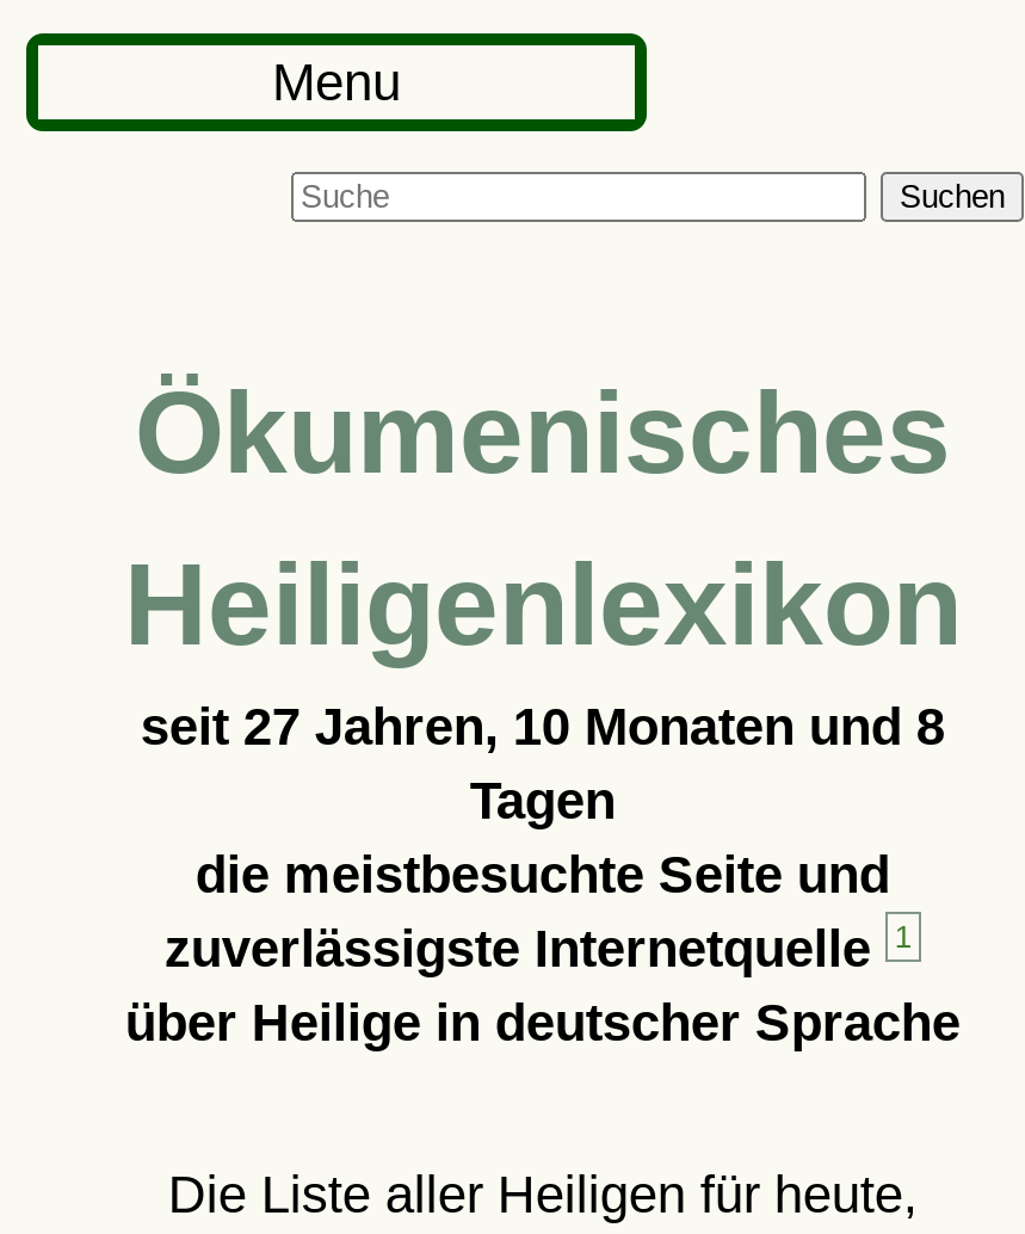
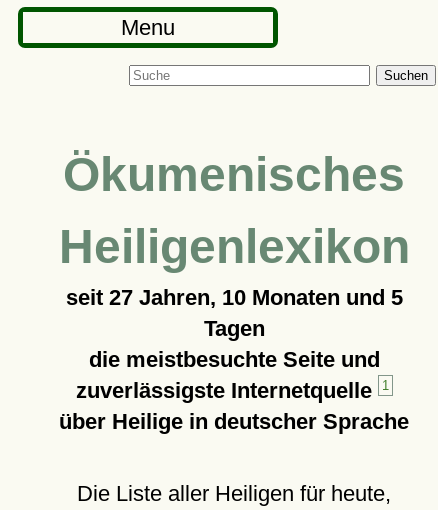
- seit 27 Jahren, 10 Monaten und 8
+ seit 27 Jahren, 10 Monaten und 5
